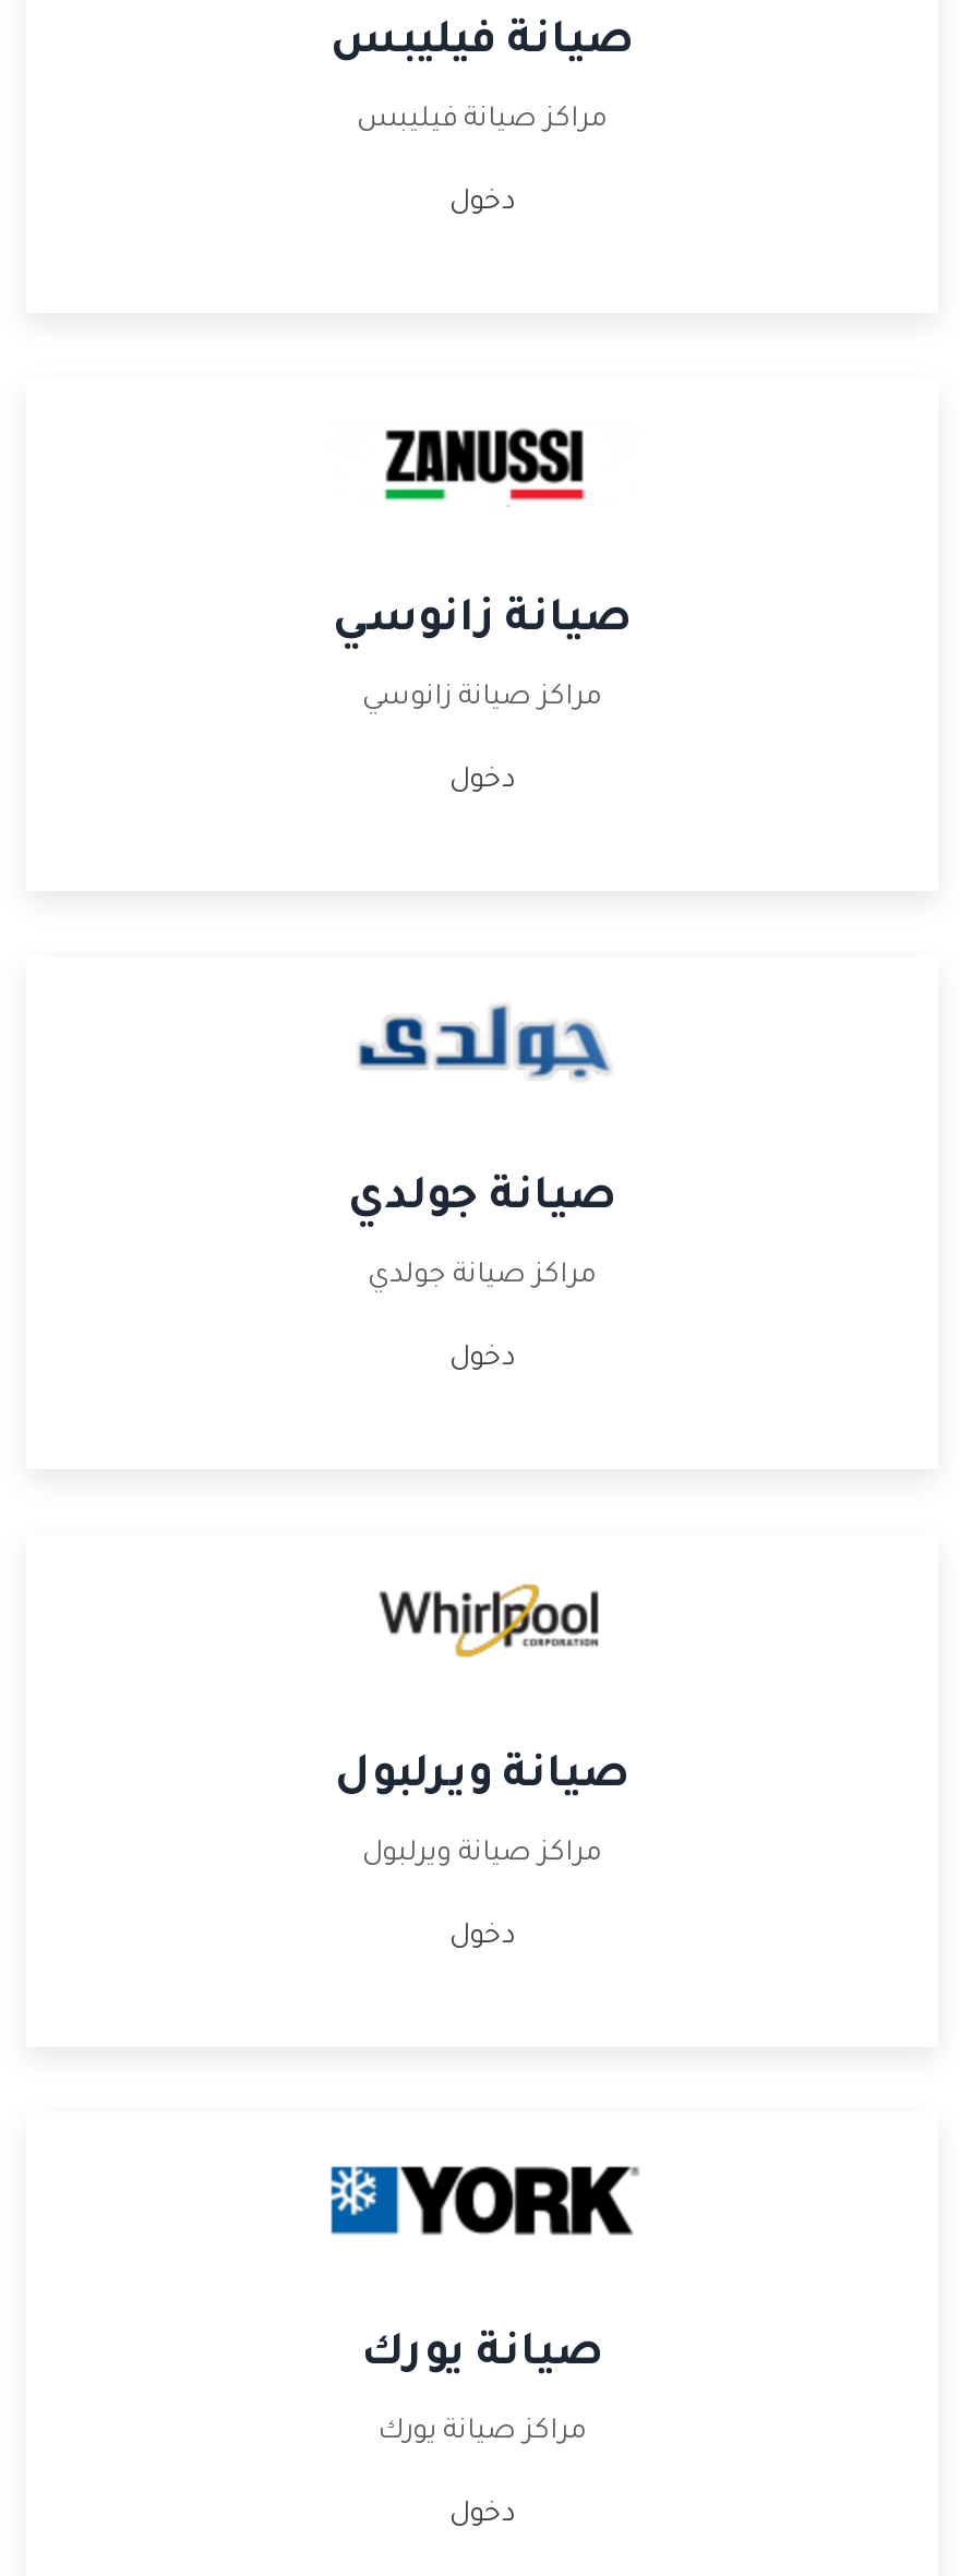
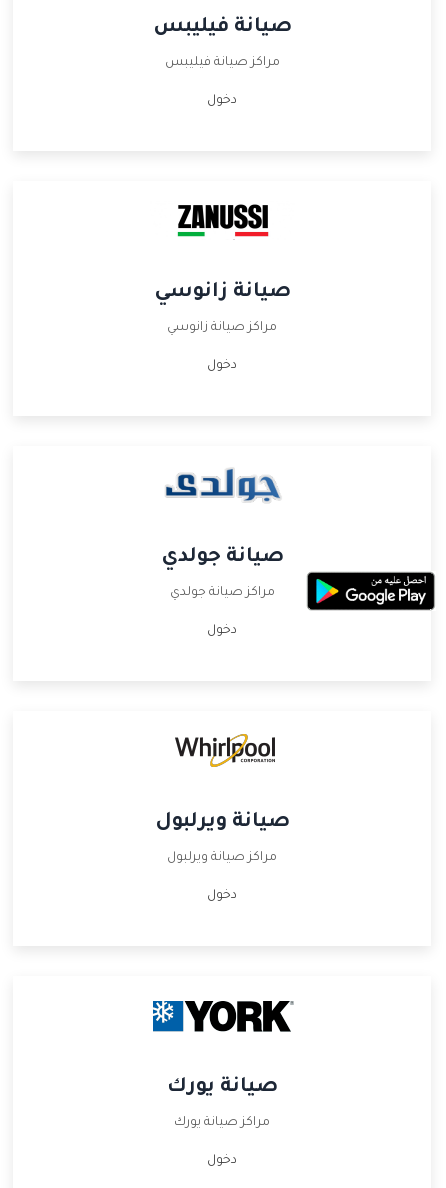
+ [image]
